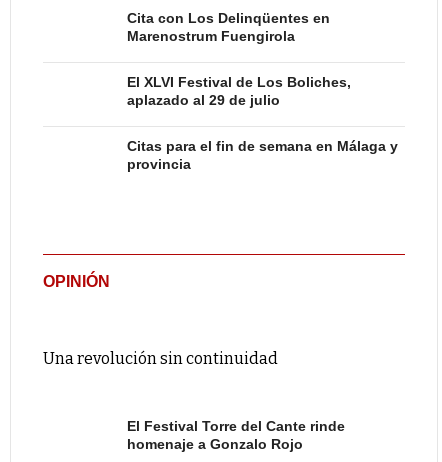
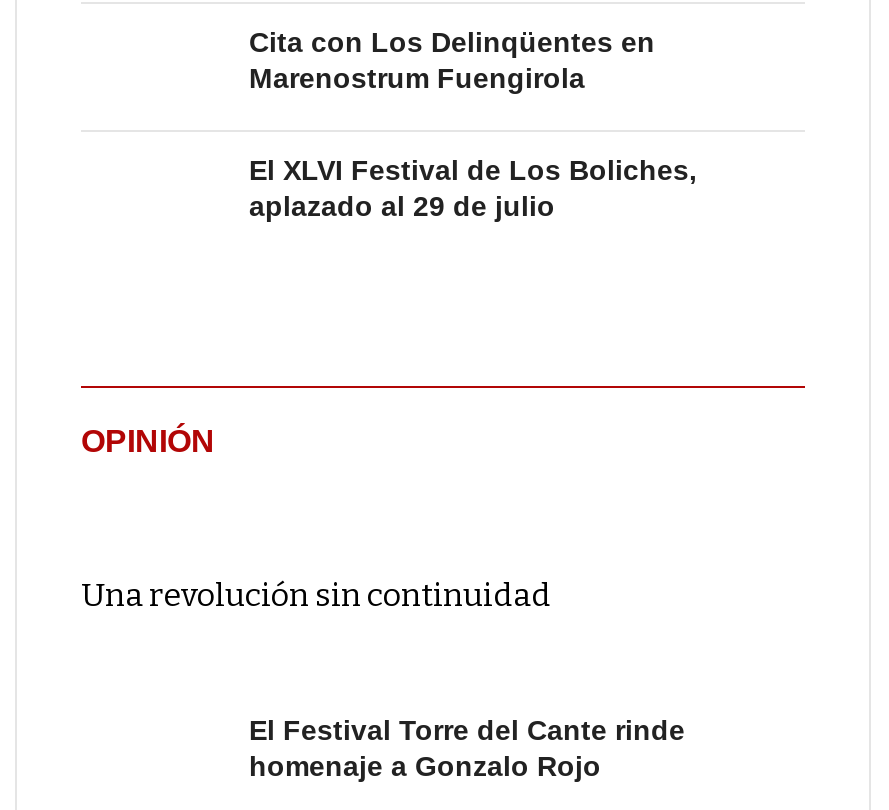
- Citas para el fin de semana en Málaga y
- provincia
